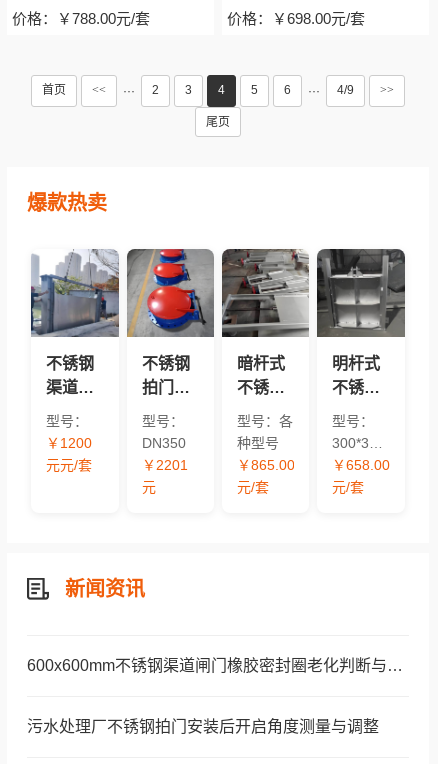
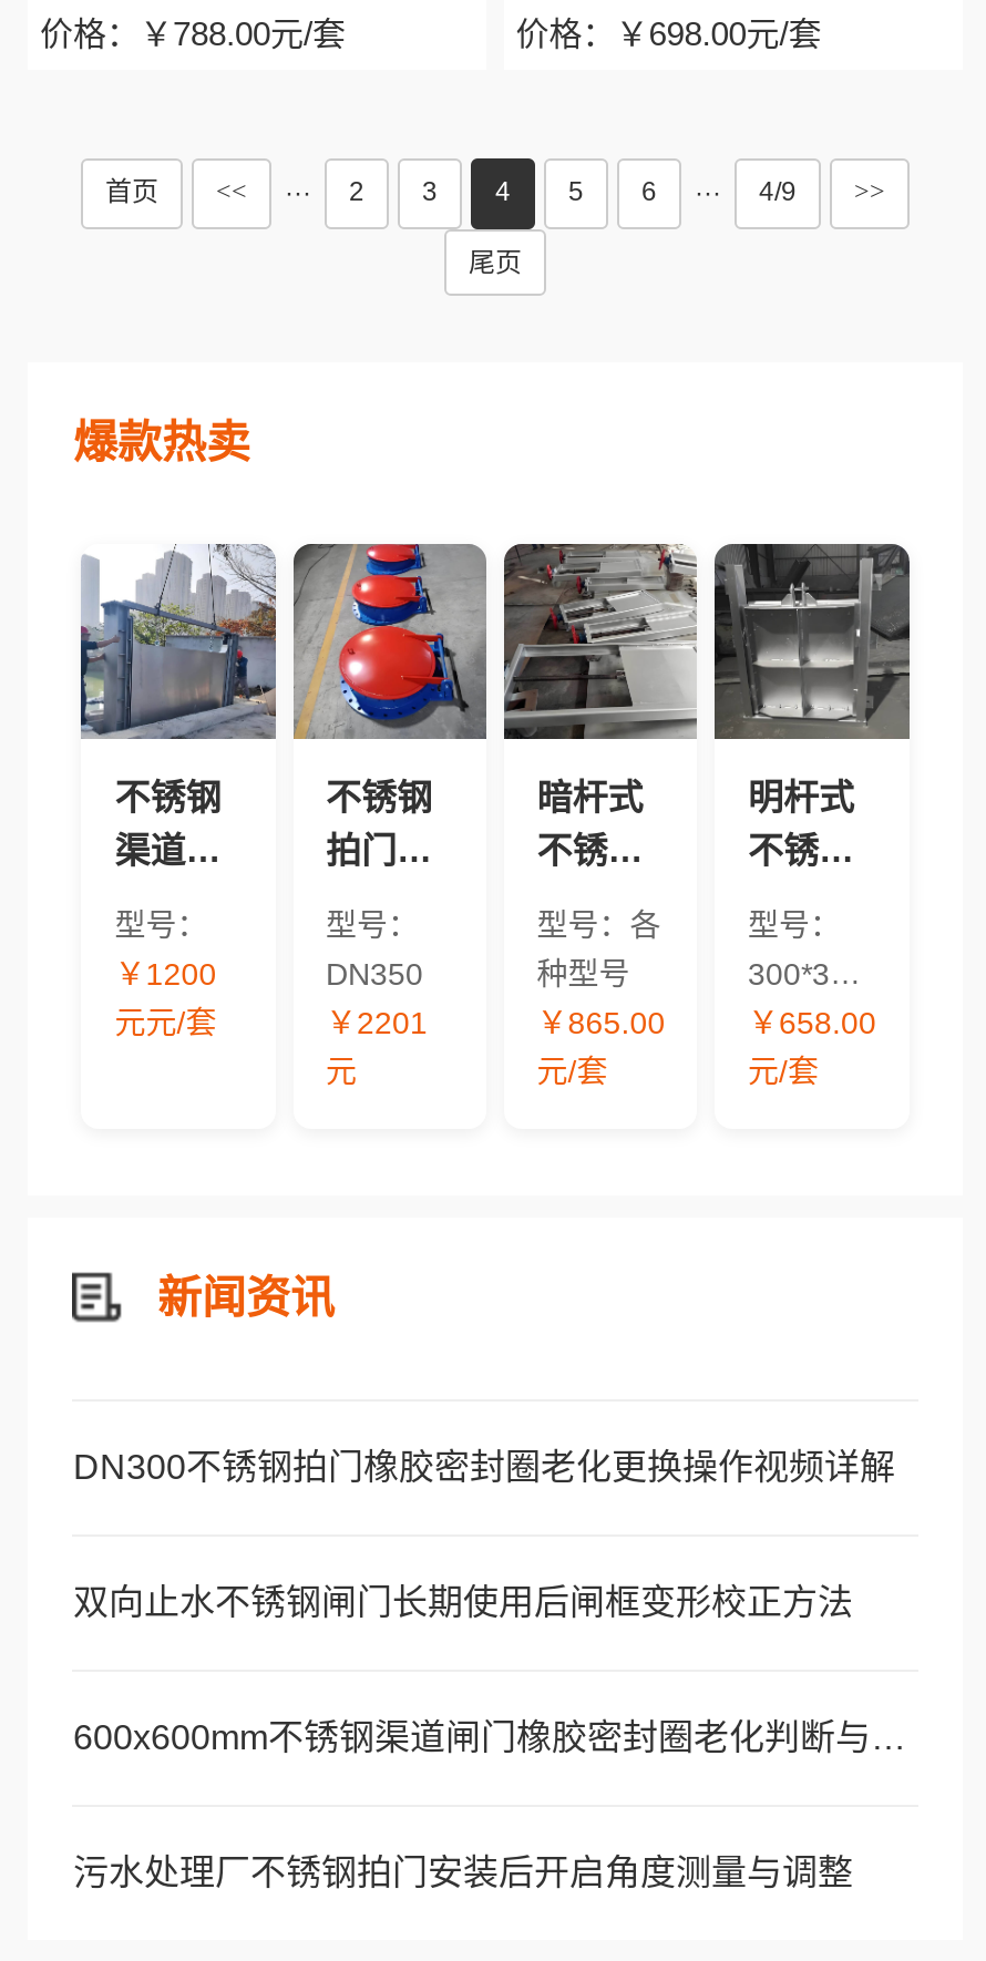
+ DN300不锈钢拍门橡胶密封圈老化更换操作视频详解

+ 双向止水不锈钢闸门长期使用后闸框变形校正方法
